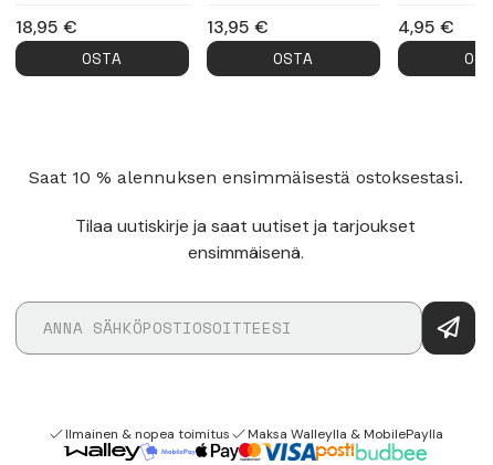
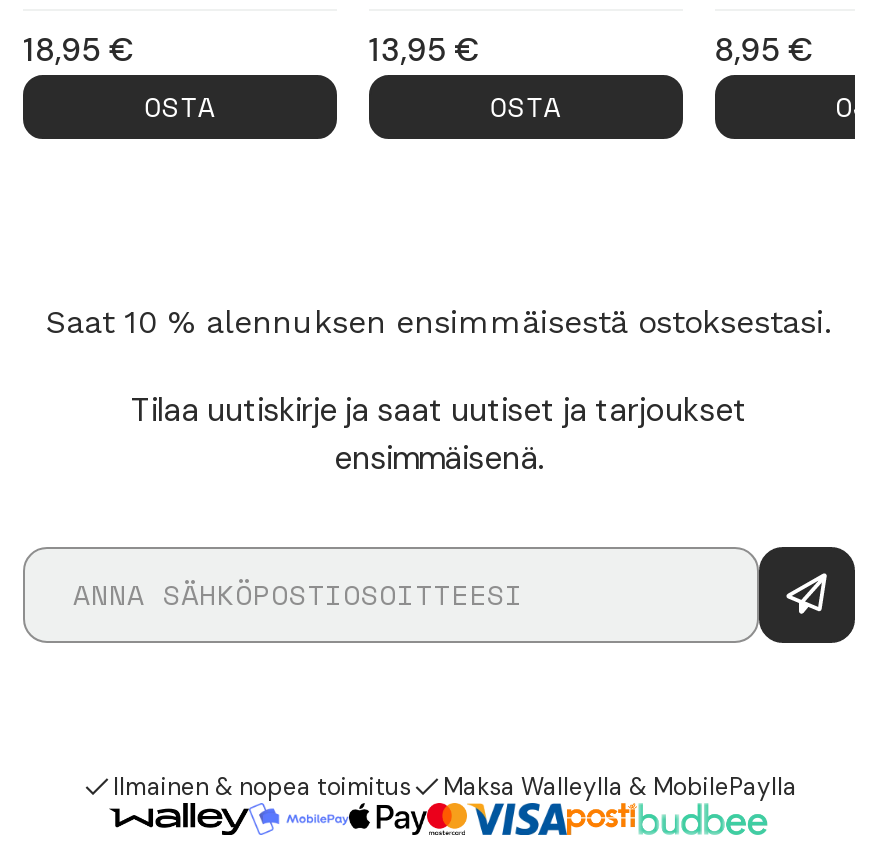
- 4,95 €
+ 8,95 €
